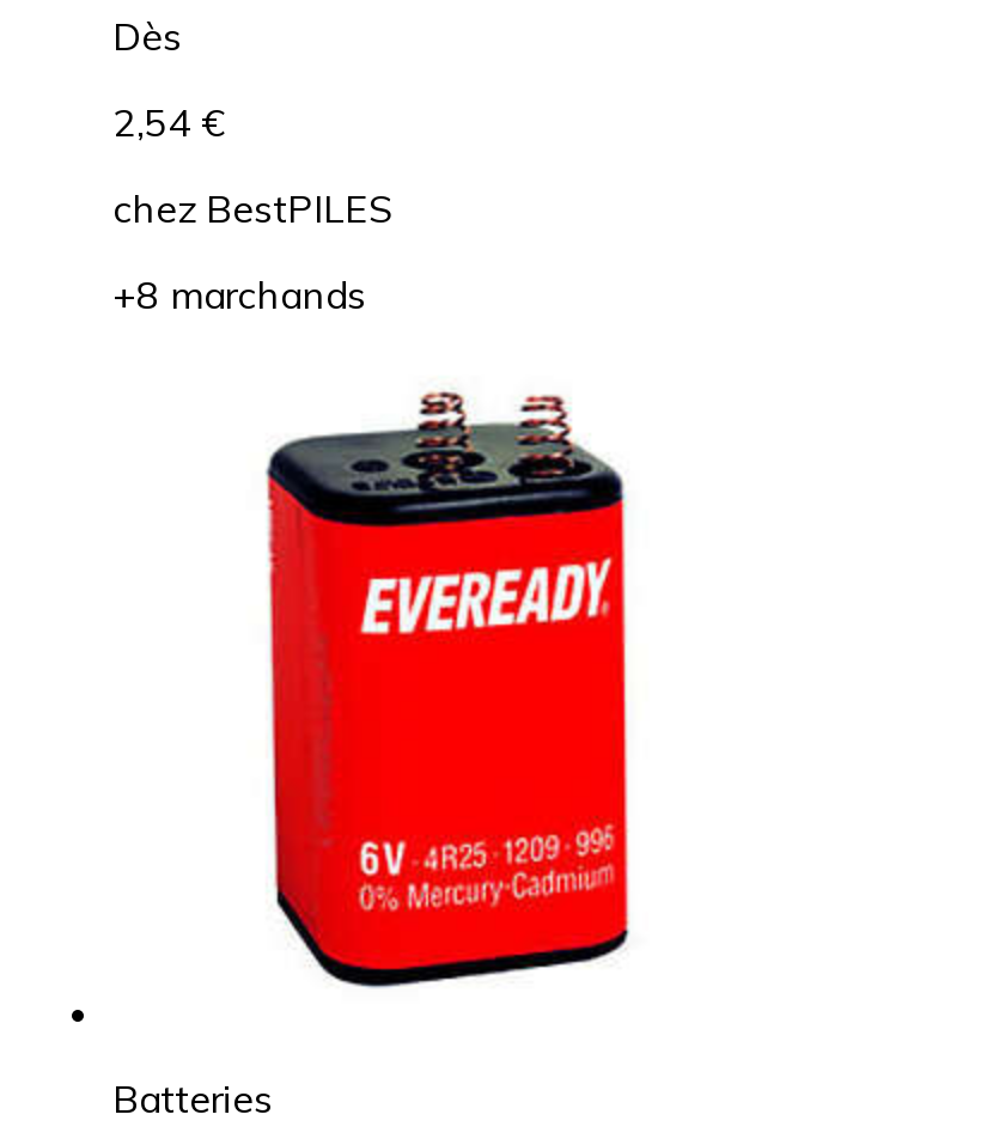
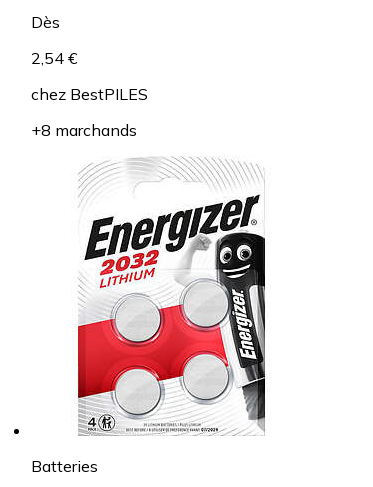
- [image]
+ [image]
